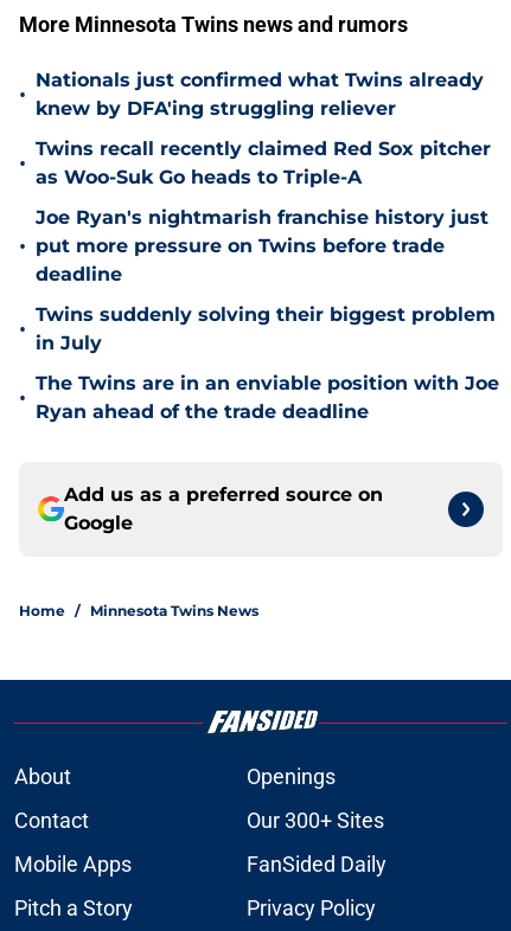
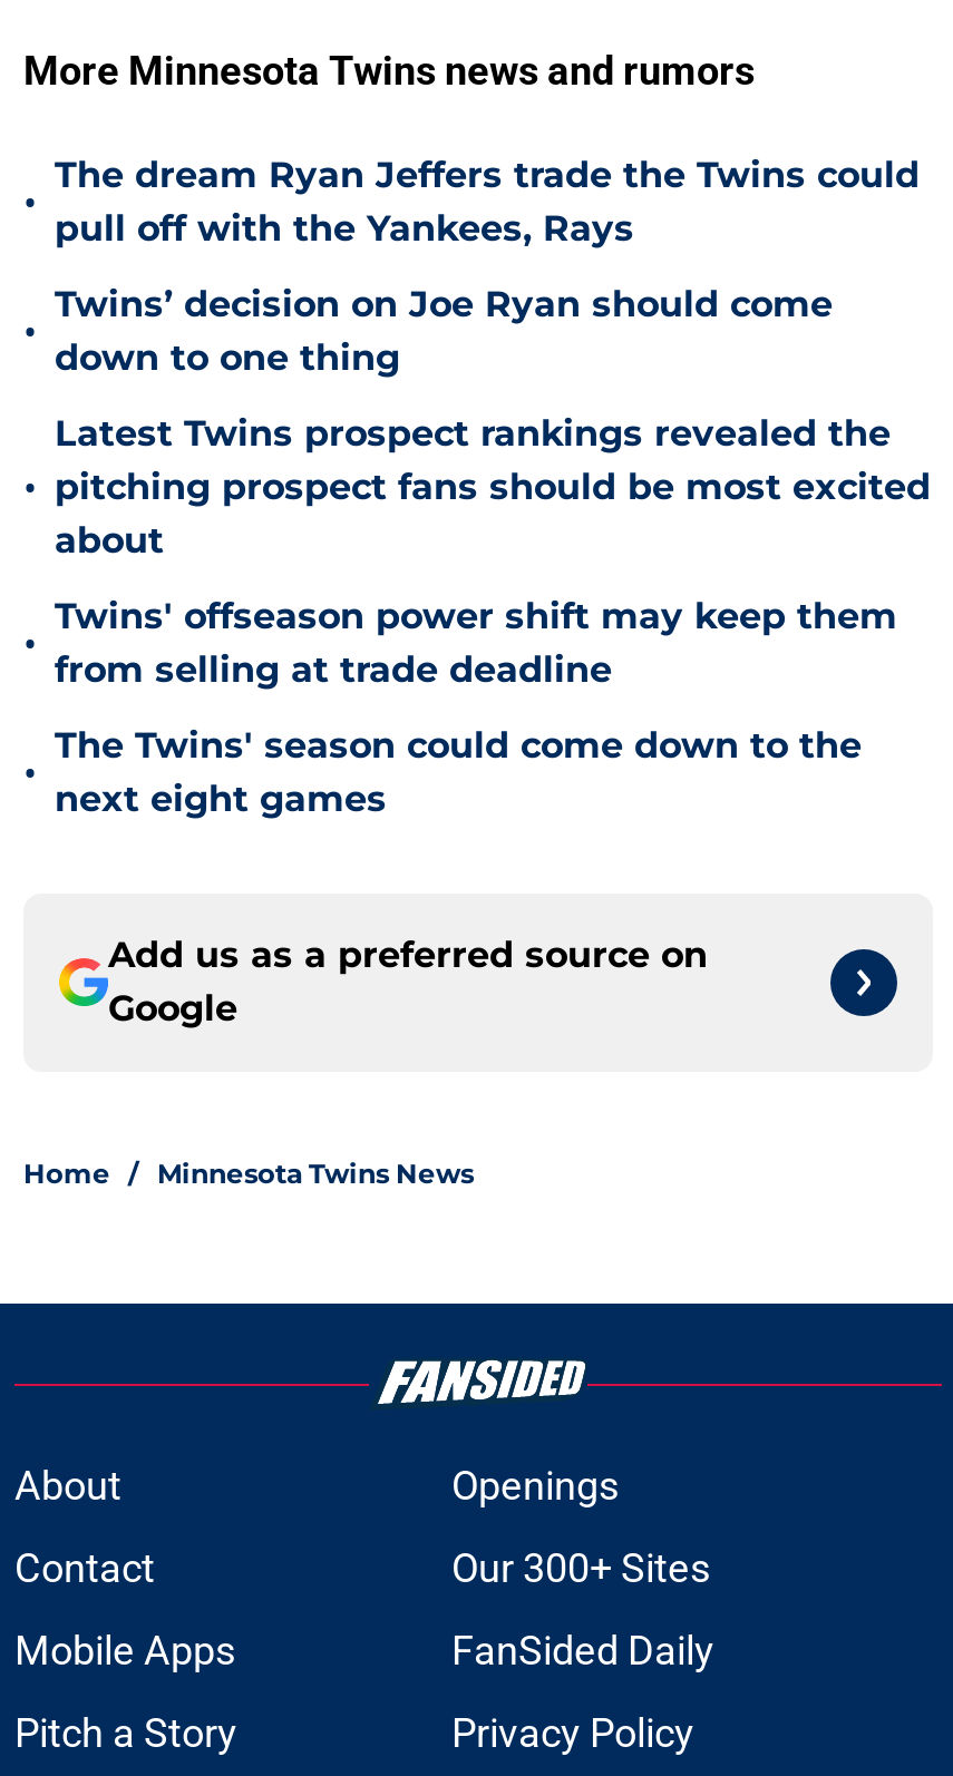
- Nationals just confirmed what Twins already
- knew by DFA'ing struggling reliever
+ The dream Ryan Jeffers trade the Twins could
+ pull off with the Yankees, Rays

- Twins recall recently claimed Red Sox pitcher
- as Woo-Suk Go heads to Triple-A
+ Twins’ decision on Joe Ryan should come
+ down to one thing

- Joe Ryan's nightmarish franchise history just
- put more pressure on Twins before trade
- deadline
+ Latest Twins prospect rankings revealed the
+ pitching prospect fans should be most excited
+ about

- Twins suddenly solving their biggest problem
- in July
+ Twins' offseason power shift may keep them
+ from selling at trade deadline

- The Twins are in an enviable position with Joe
- Ryan ahead of the trade deadline
+ The Twins' season could come down to the
+ next eight games
